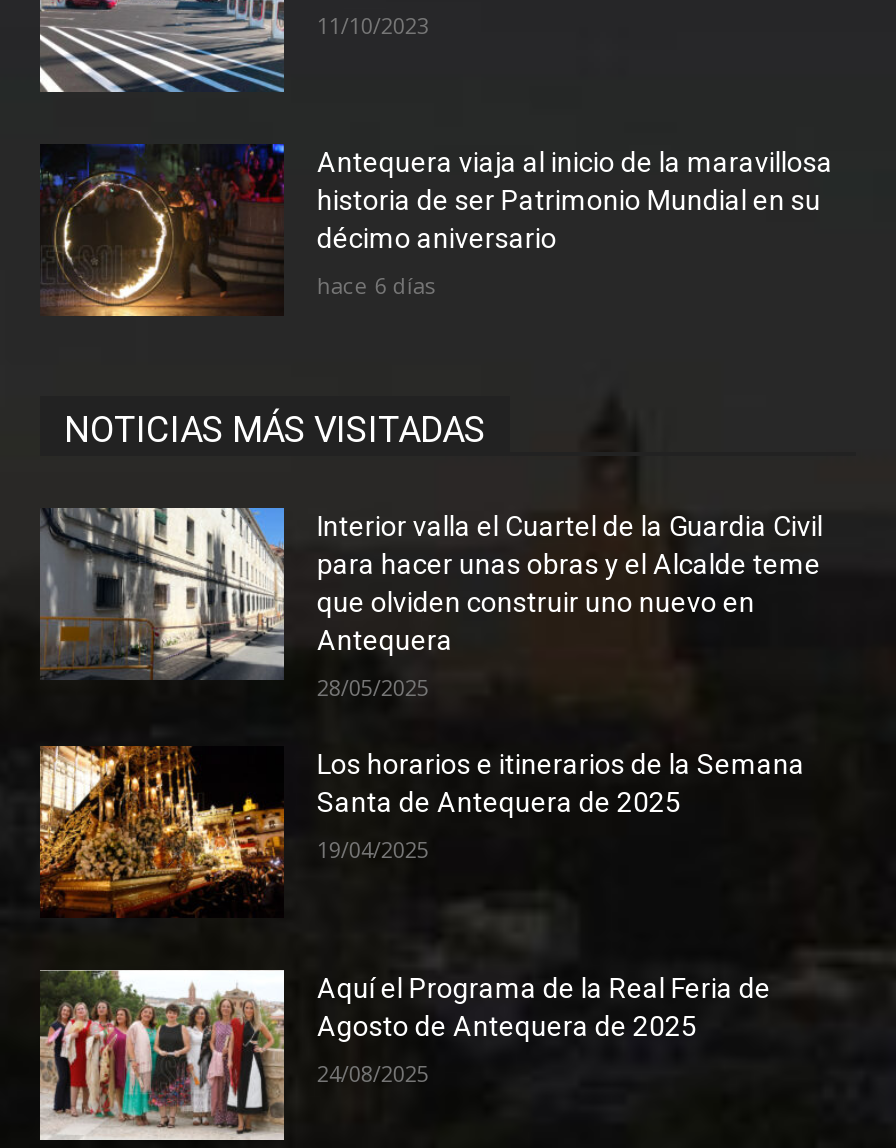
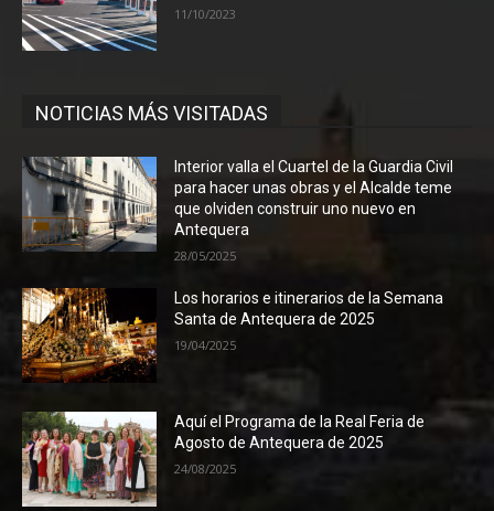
- [image]
- Antequera viaja al inicio de la maravillosa
- historia de ser Patrimonio Mundial en su
- décimo aniversario
- hace 6 días
